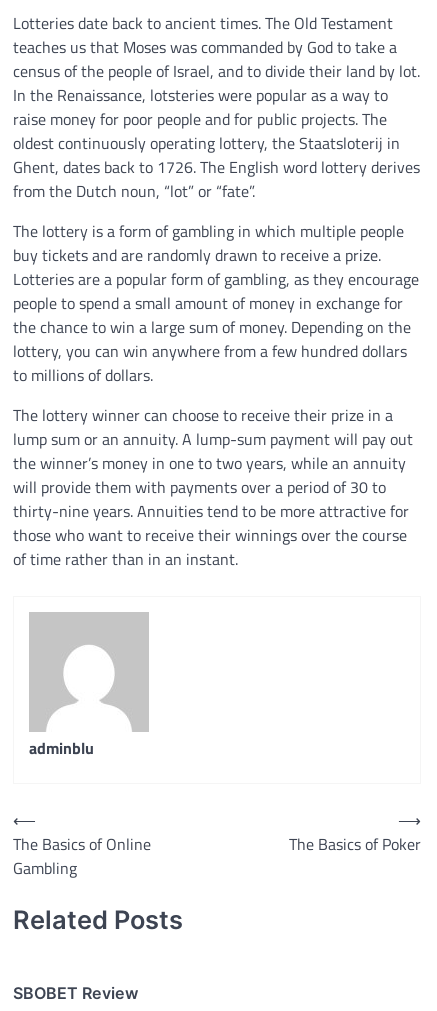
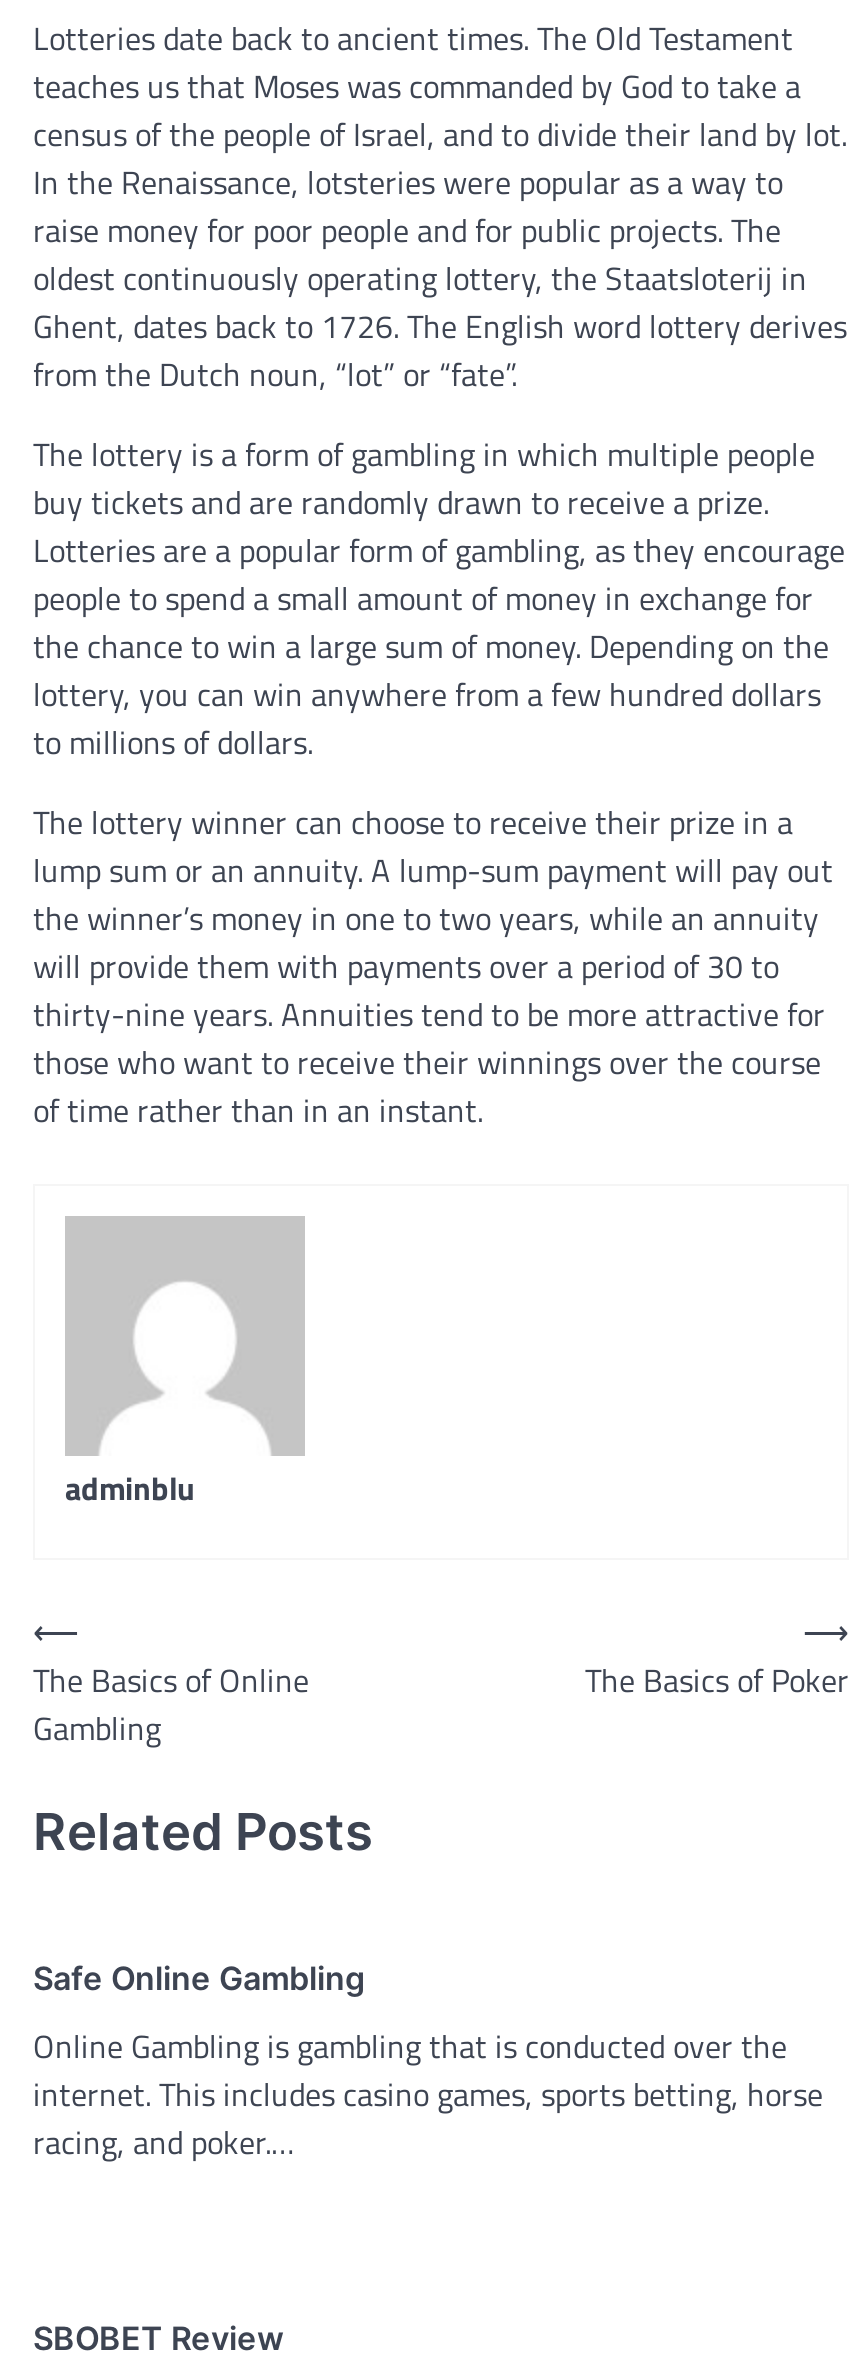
+ Safe Online Gambling
+ Online Gambling is gambling that is conducted over the
+ internet. This includes casino games, sports betting, horse
+ racing, and poker.…
